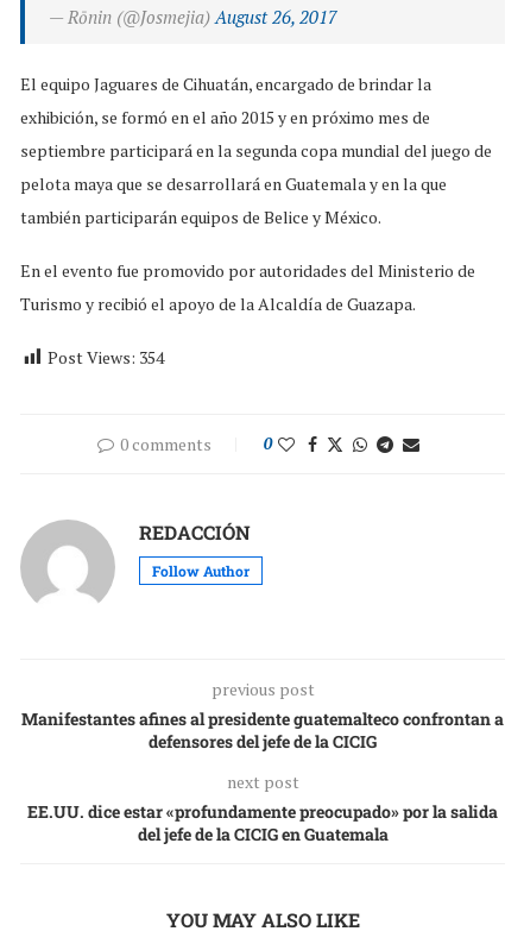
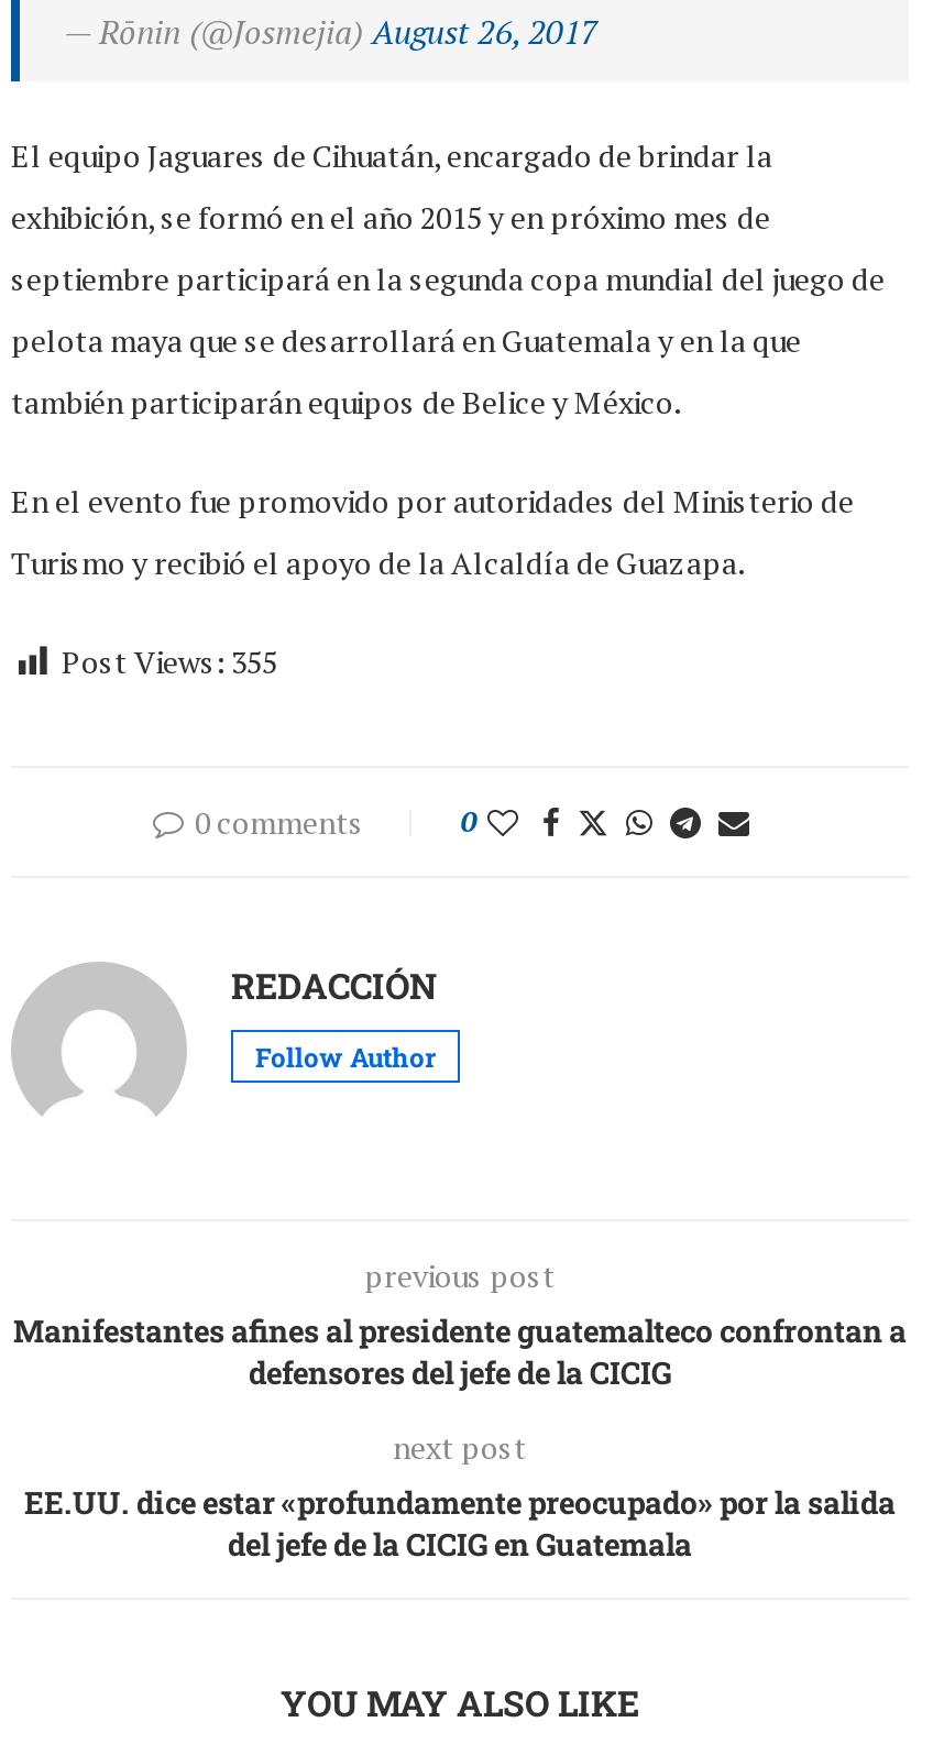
- Post Views: 354
+ Post Views: 355
